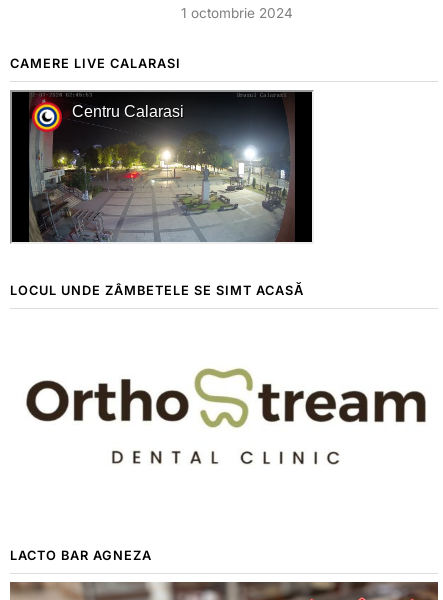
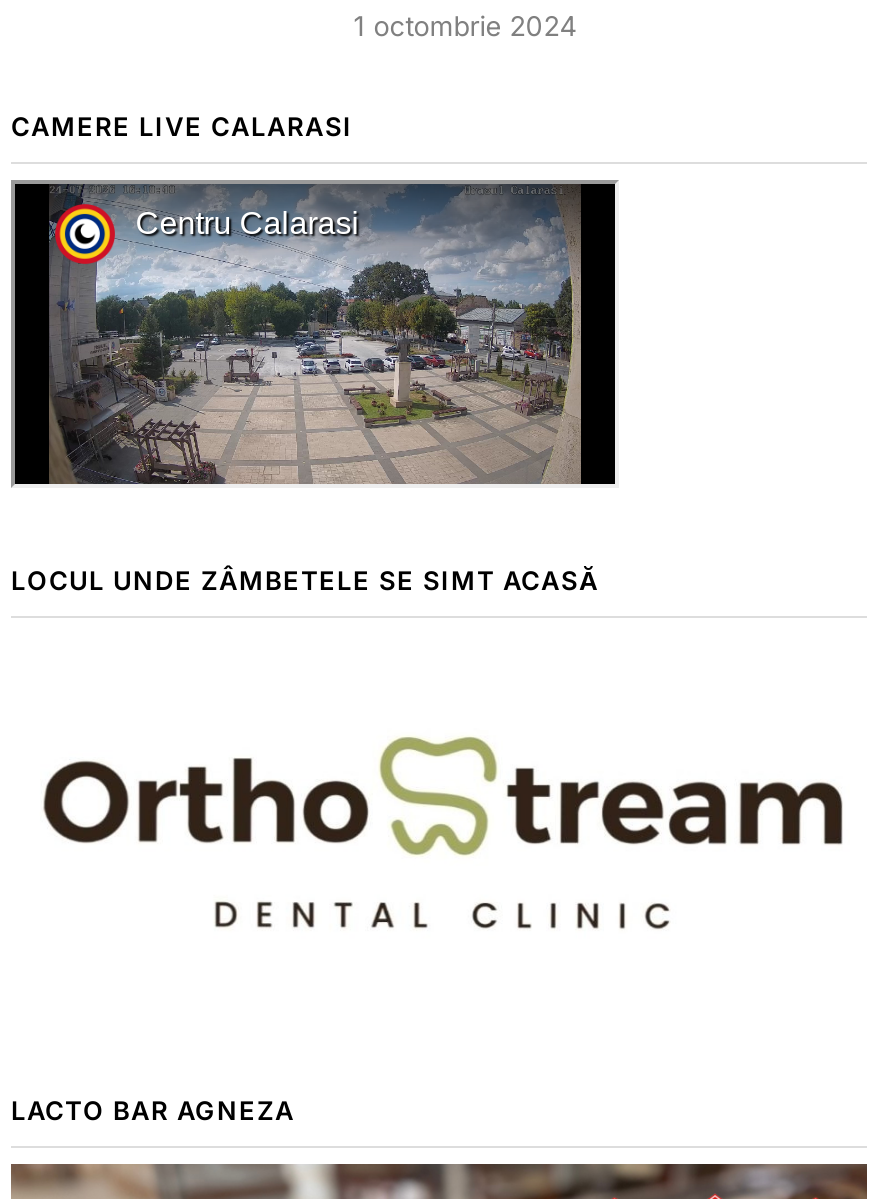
- [image]
+ [image]
